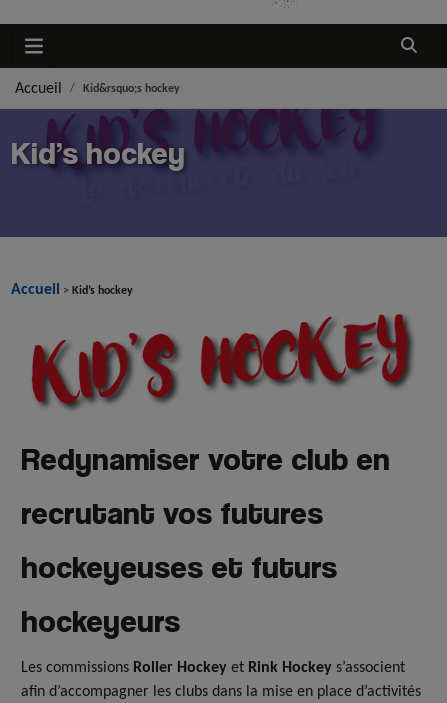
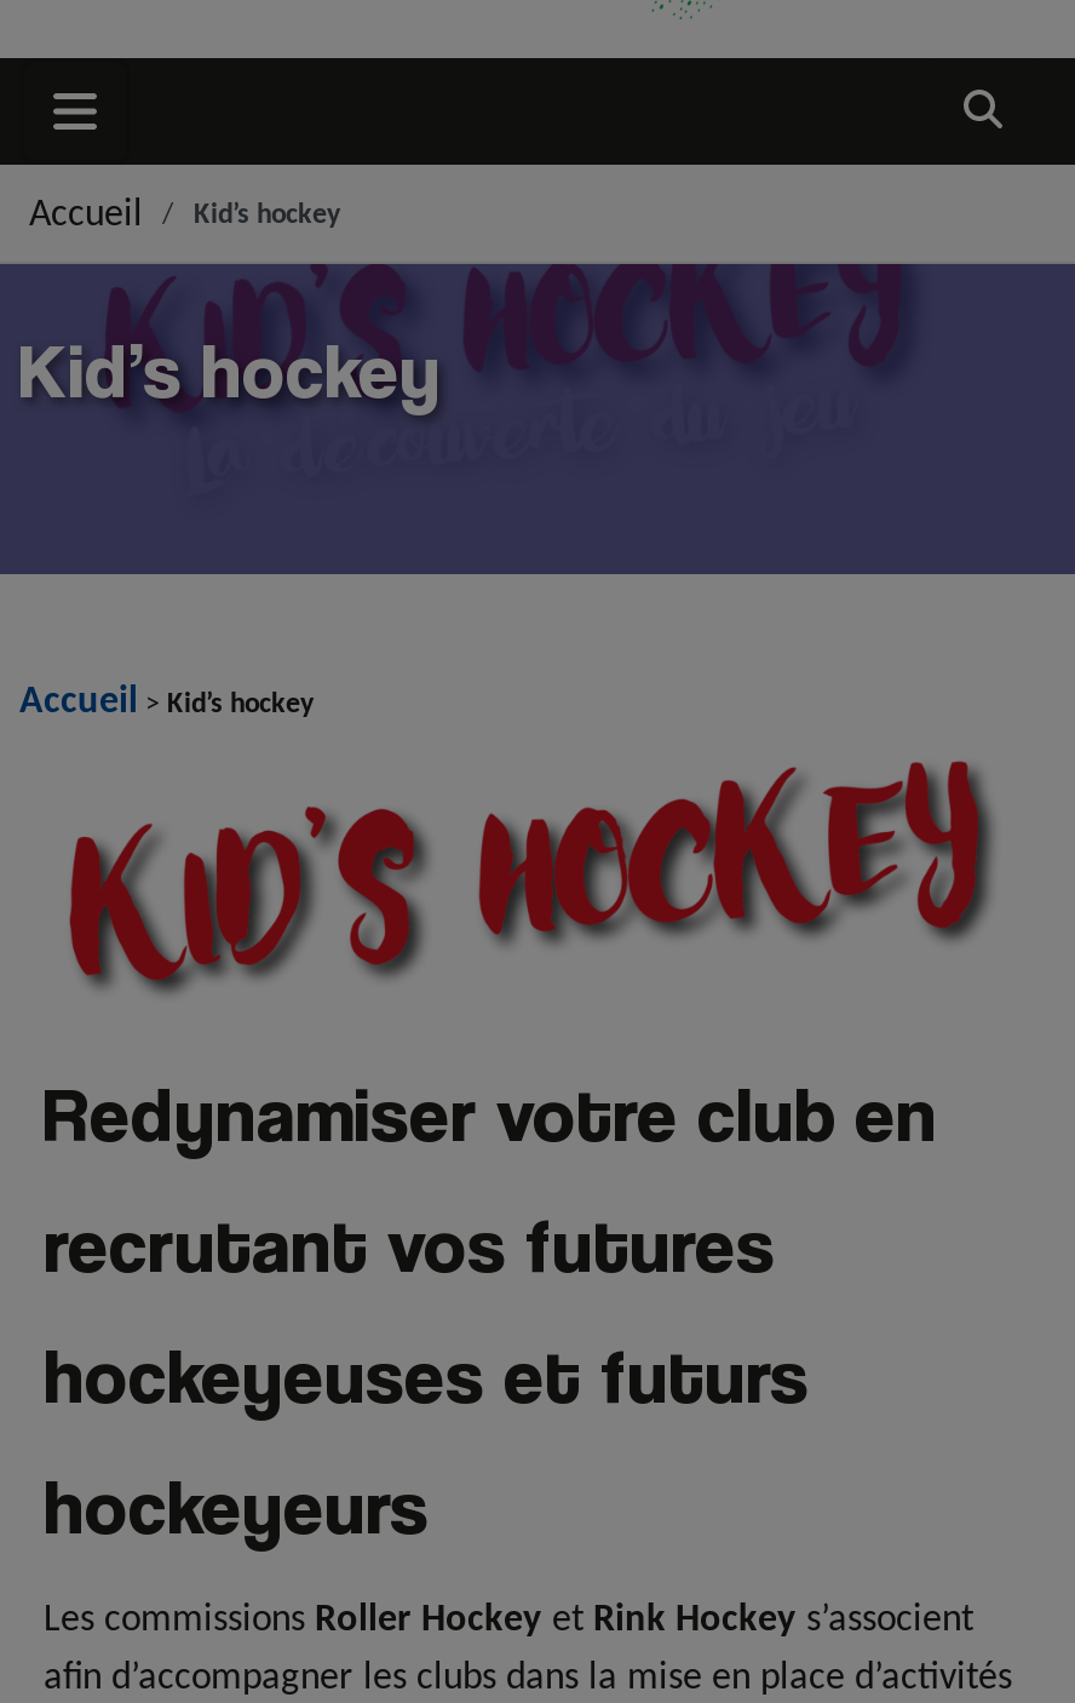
- Kid&rsquo;s hockey
+ Kid’s hockey
